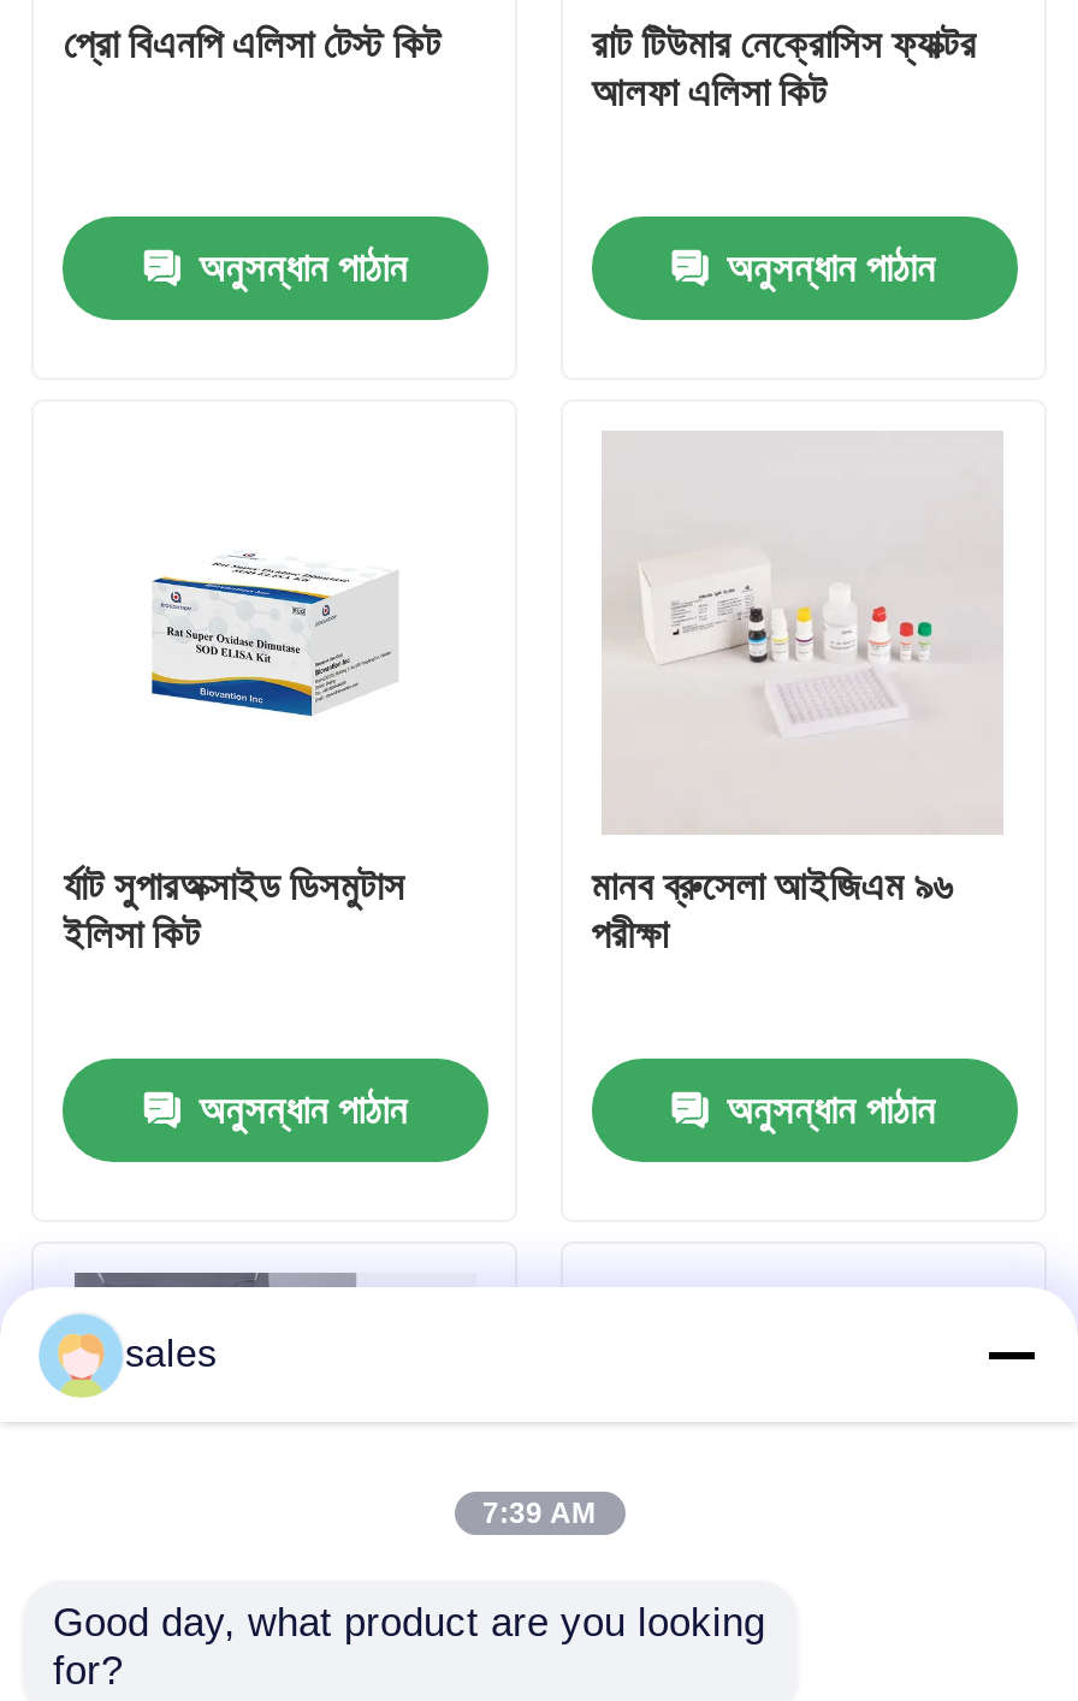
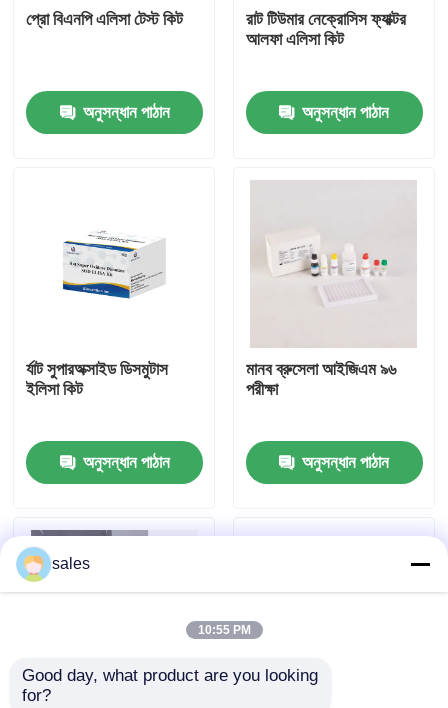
- 7:39 AM
+ 10:55 PM
